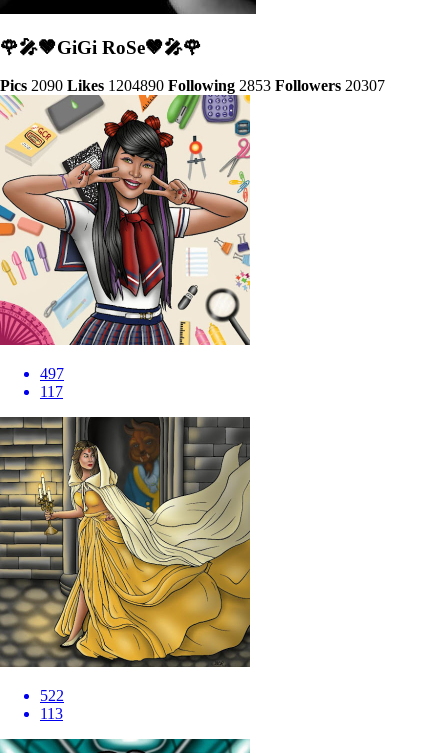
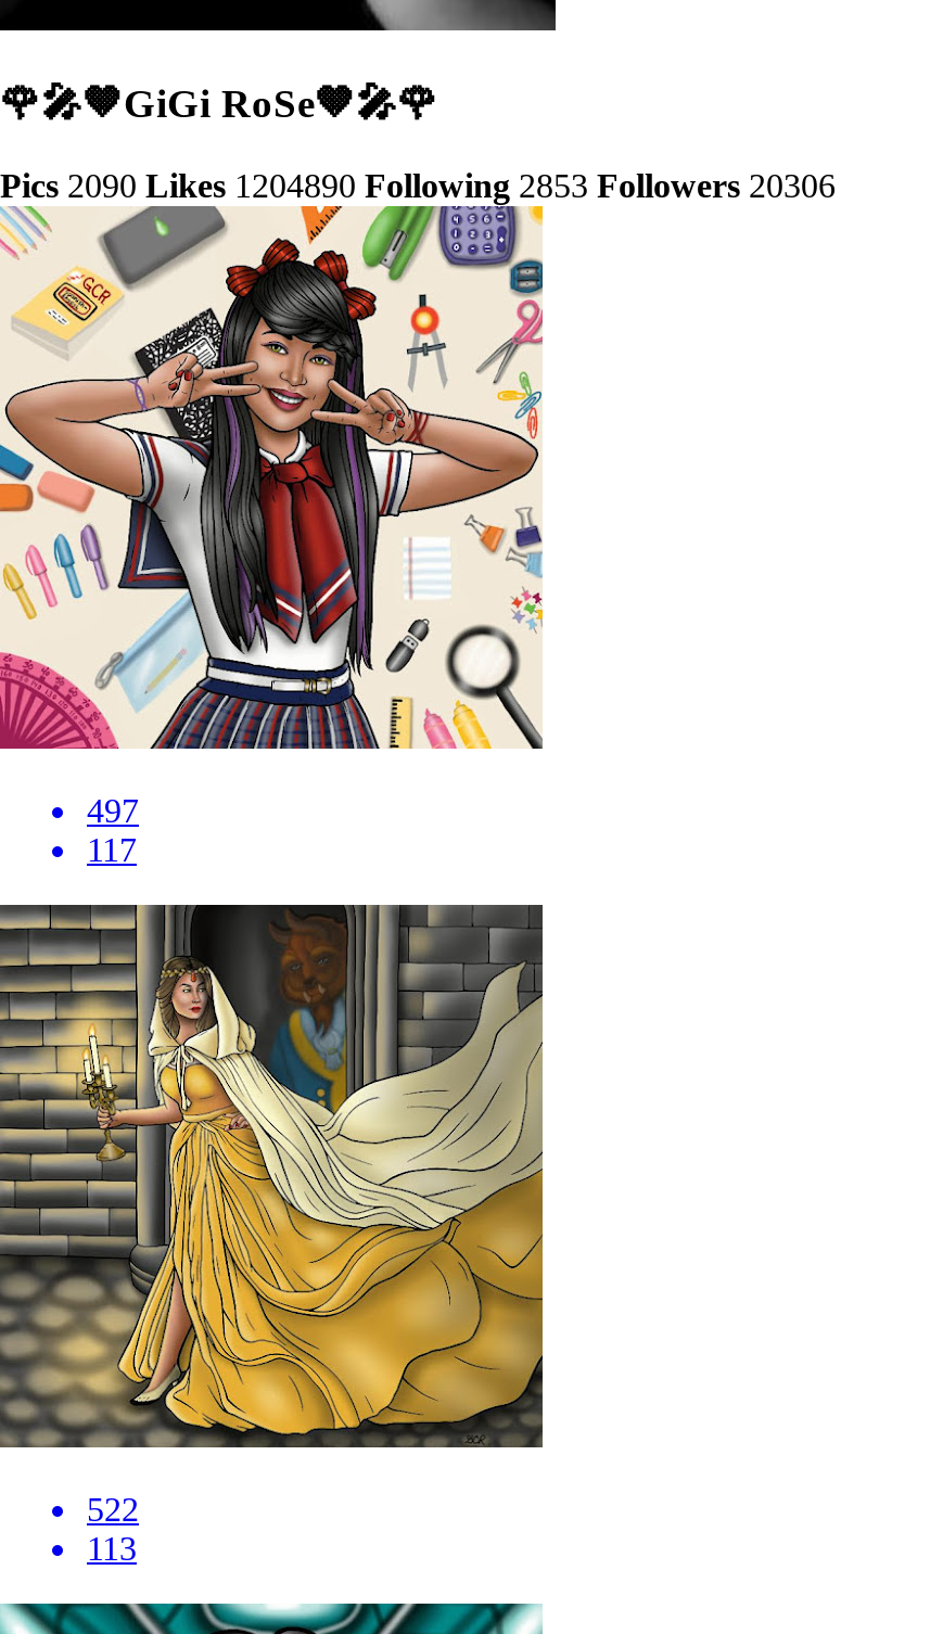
- Pics 2090 Likes 1204890 Following 2853 Followers 20307
+ Pics 2090 Likes 1204890 Following 2853 Followers 20306
